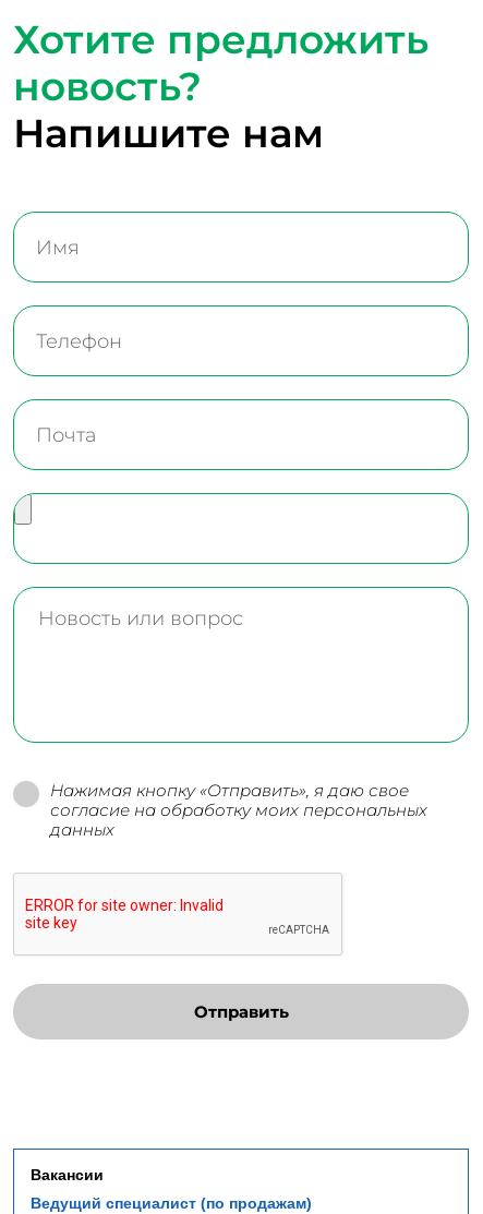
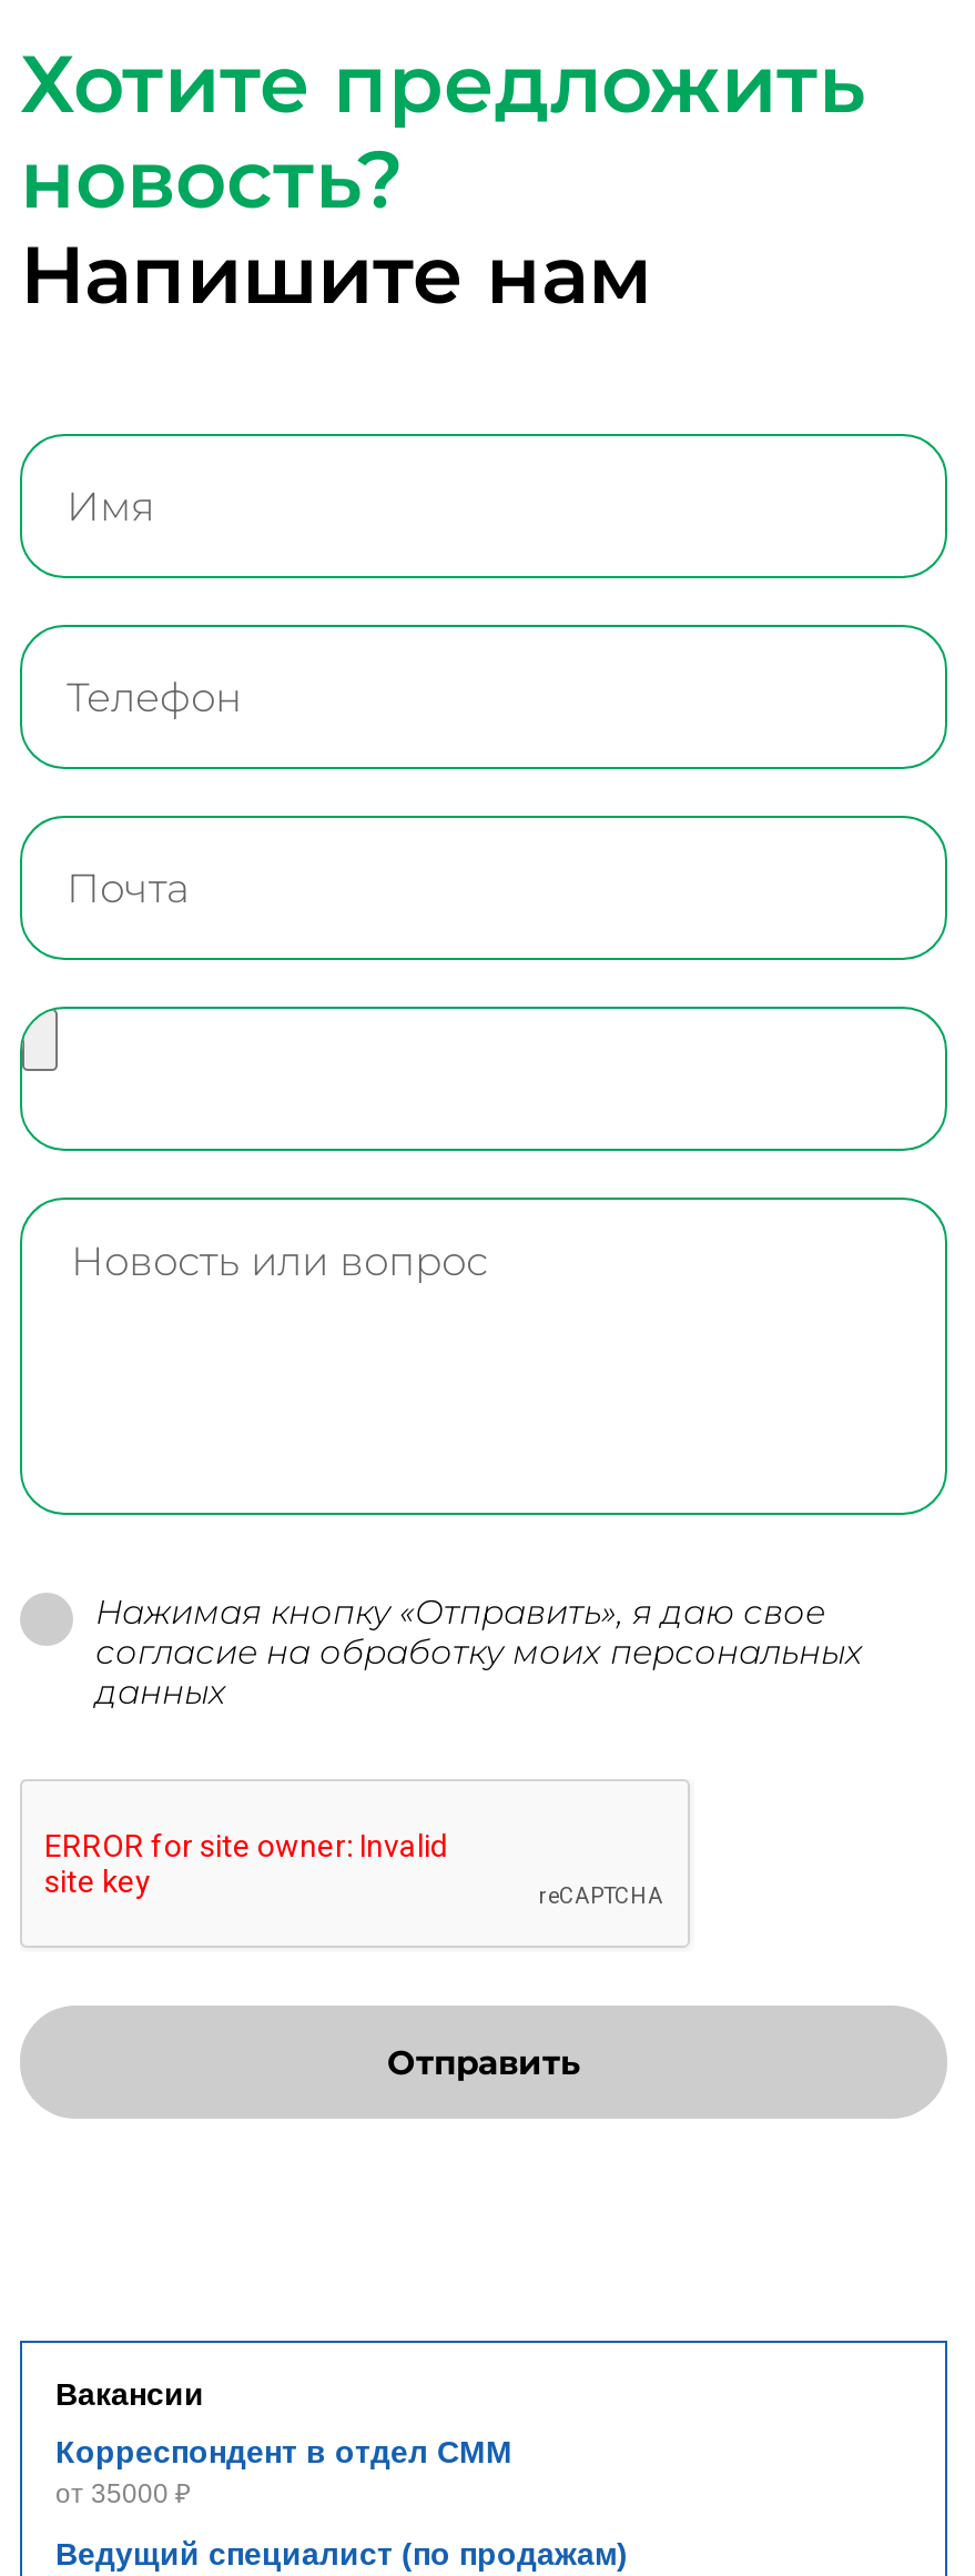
+ Корреспондент в отдел СММ
+ от 35000 ₽
